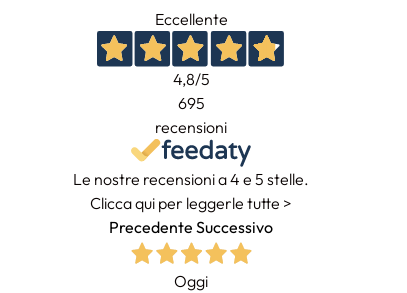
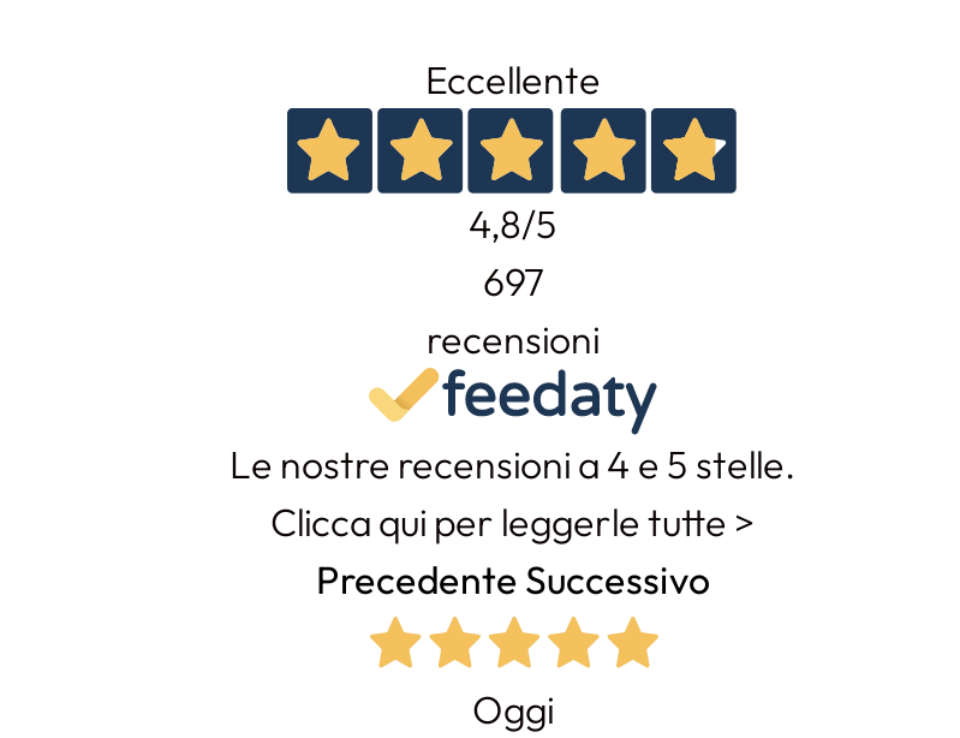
- 695
+ 697
